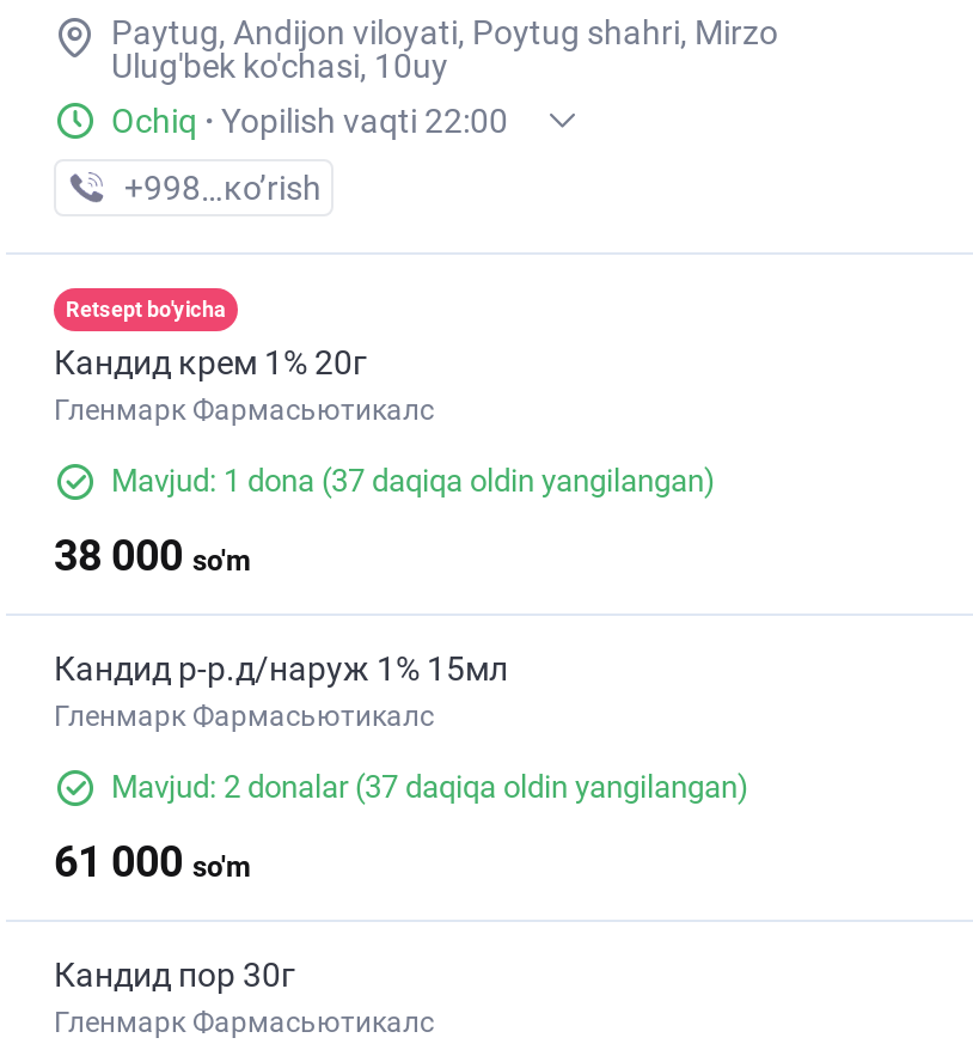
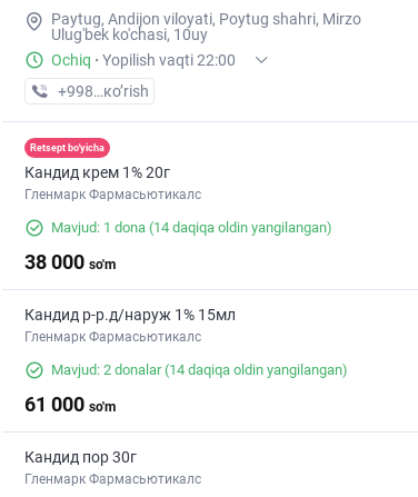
- Mavjud: 1 dona (37 daqiqa oldin yangilangan)
+ Mavjud: 1 dona (14 daqiqa oldin yangilangan)

- Mavjud: 2 donalar (37 daqiqa oldin yangilangan)
+ Mavjud: 2 donalar (14 daqiqa oldin yangilangan)
